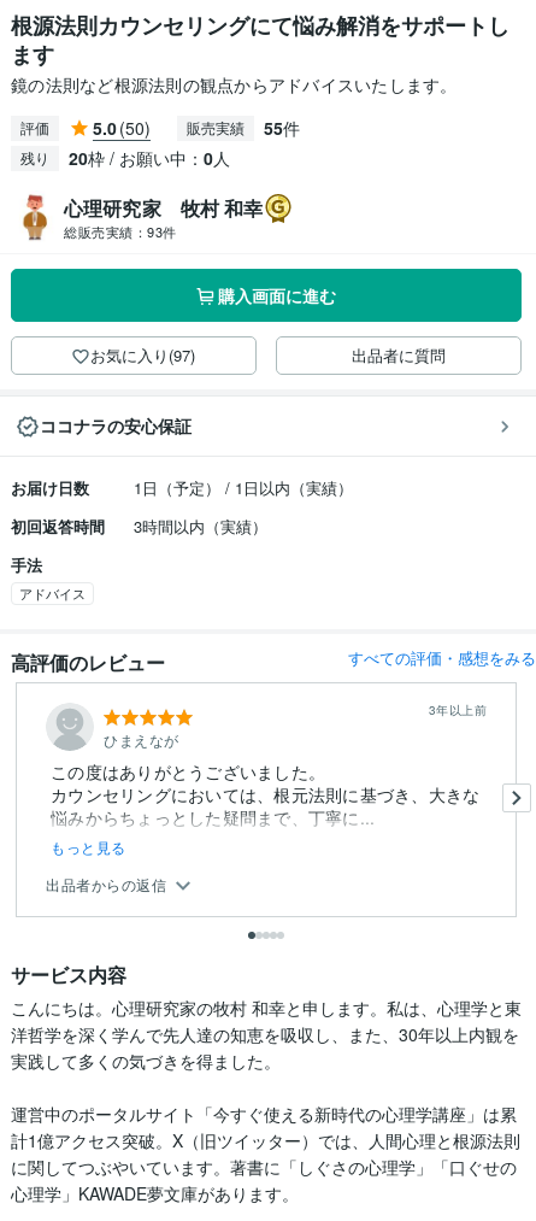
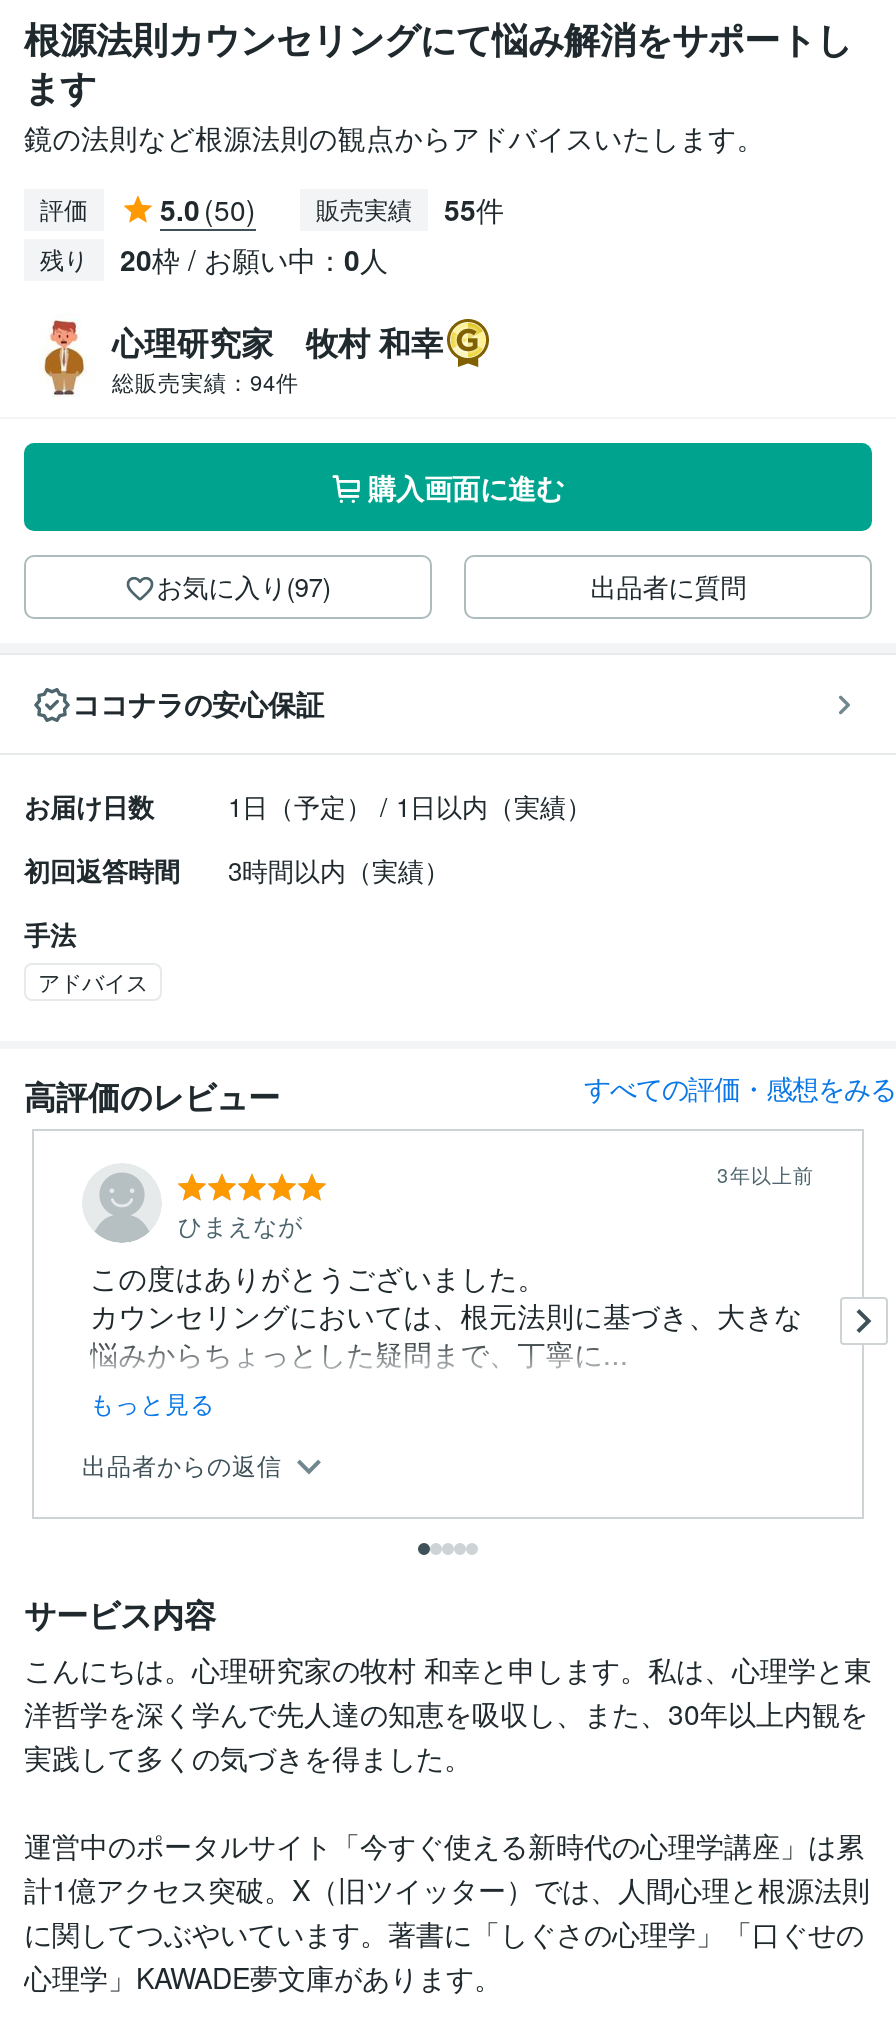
- 総販売実績：93件
+ 総販売実績：94件
